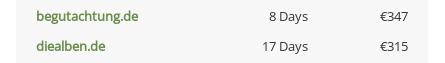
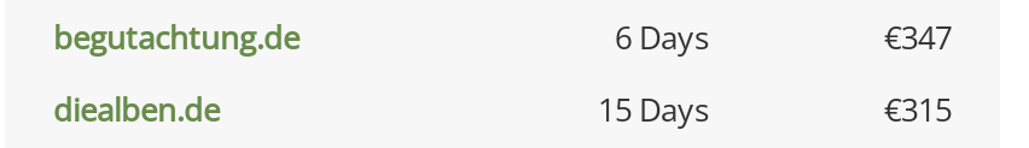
- 8 Days
+ 6 Days

- 17 Days
+ 15 Days
